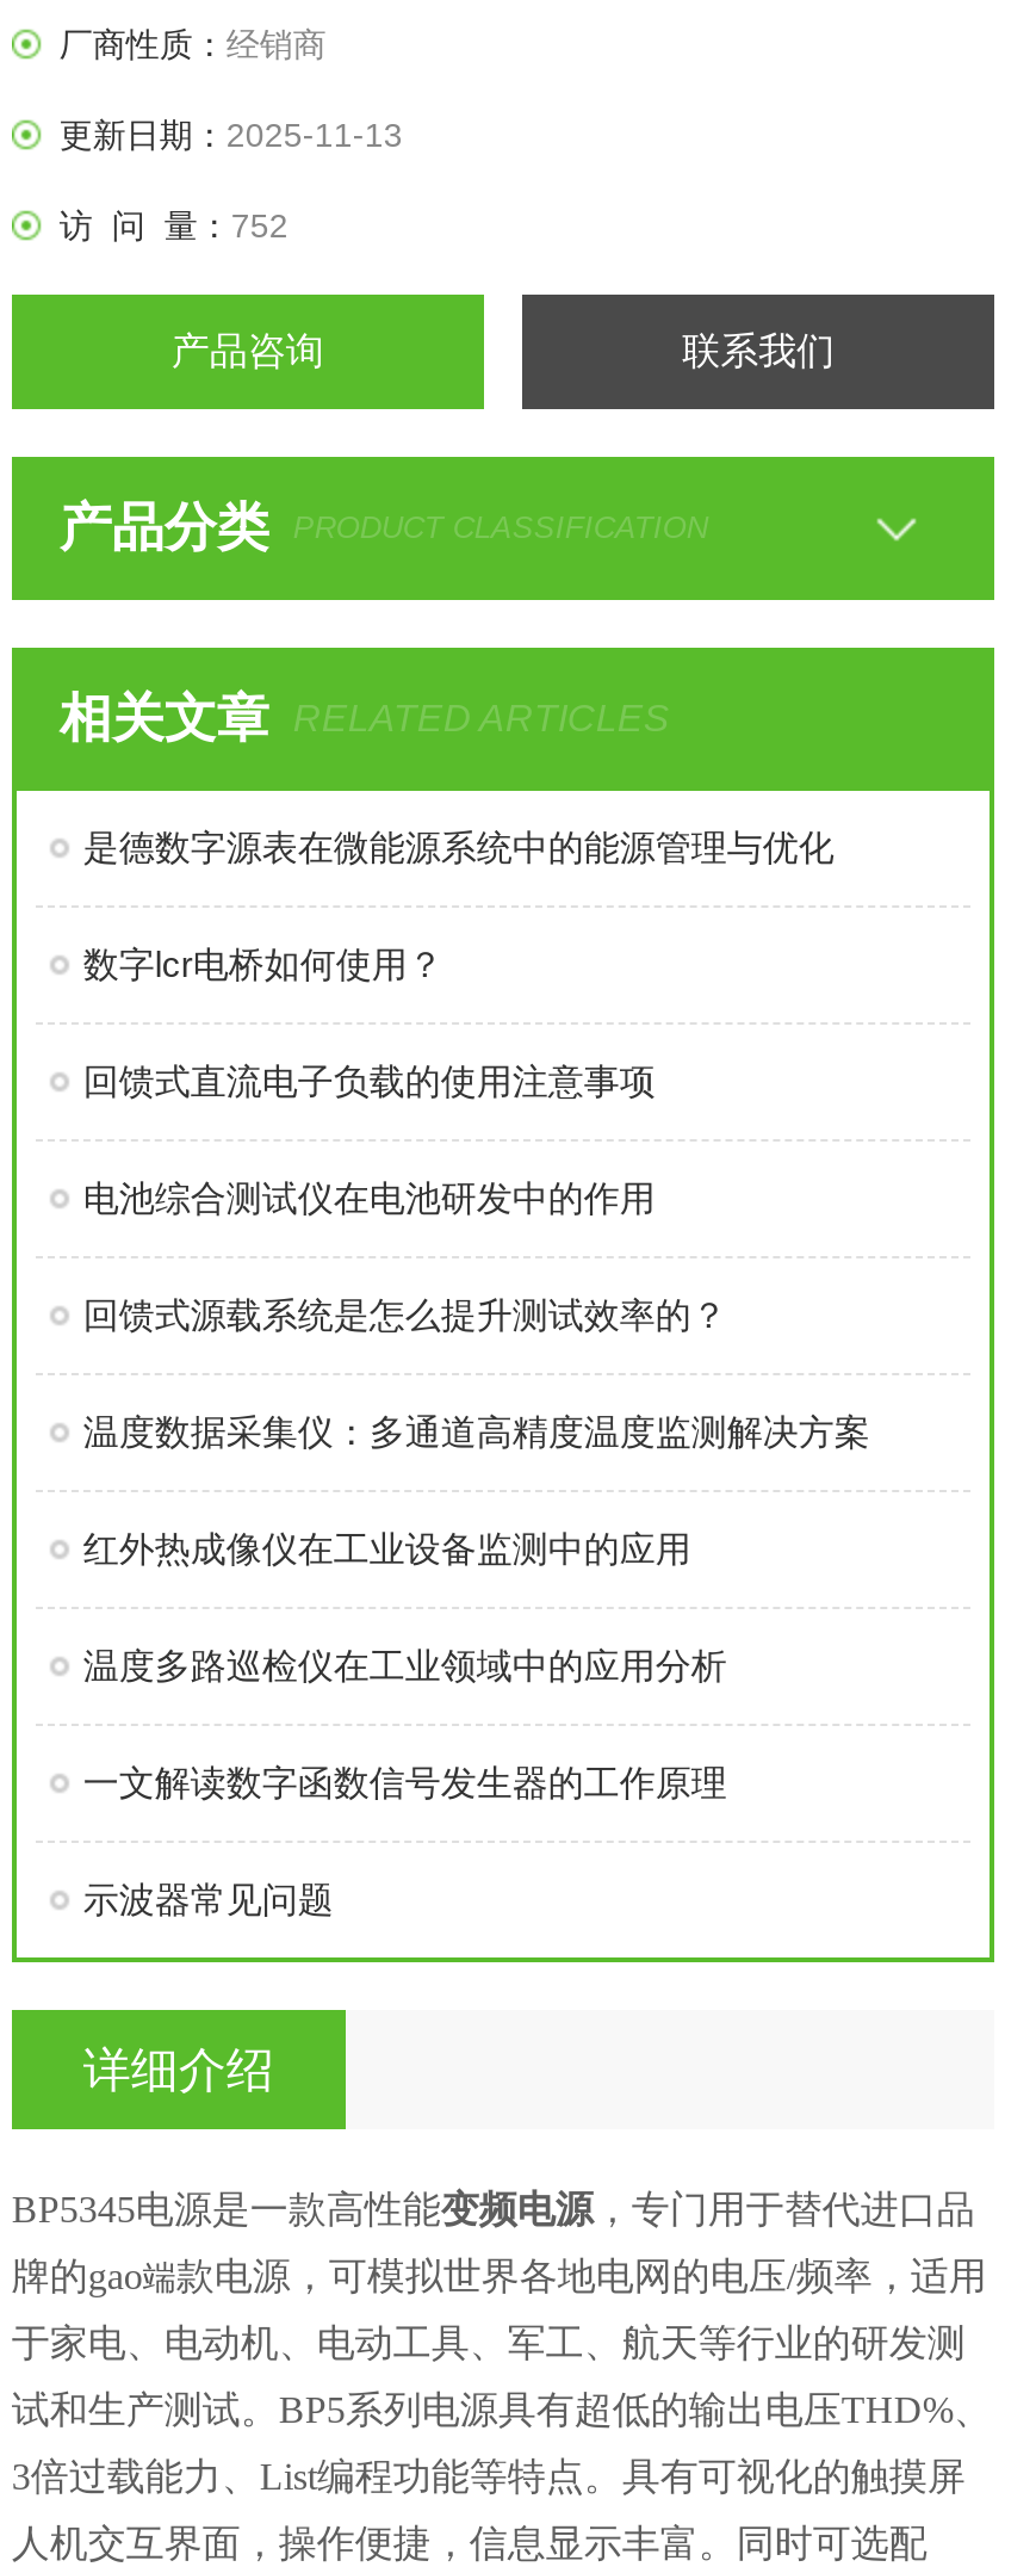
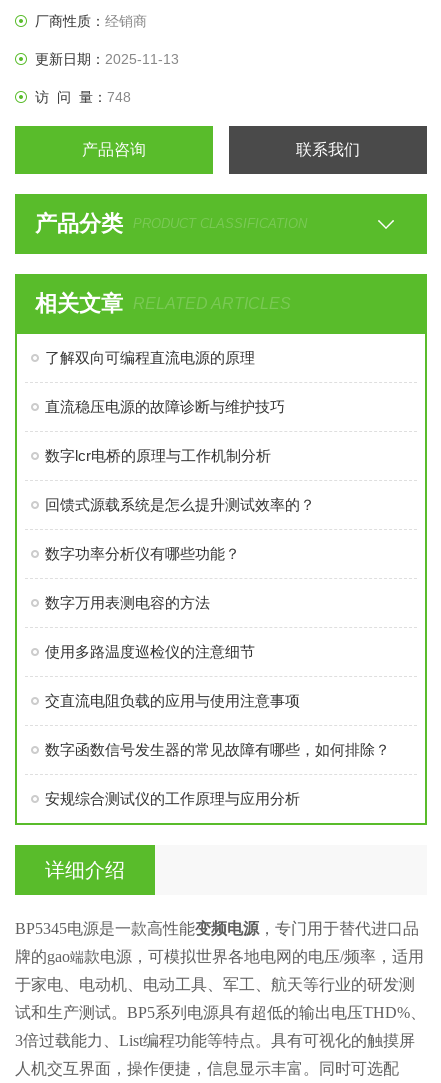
- 访 问 量：752
+ 访 问 量：748

- 是德数字源表在微能源系统中的能源管理与优化
- 数字lcr电桥如何使用？
- 回馈式直流电子负载的使用注意事项
- 电池综合测试仪在电池研发中的作用
+ 了解双向可编程直流电源的原理
+ 直流稳压电源的故障诊断与维护技巧
+ 数字lcr电桥的原理与工作机制分析

moved up: 回馈式源载系统是怎么提升测试效率的？

- 温度数据采集仪：多通道高精度温度监测解决方案
- 红外热成像仪在工业设备监测中的应用
- 温度多路巡检仪在工业领域中的应用分析
- 一文解读数字函数信号发生器的工作原理
- 示波器常见问题
+ 数字功率分析仪有哪些功能？
+ 数字万用表测电容的方法
+ 使用多路温度巡检仪的注意细节
+ 交直流电阻负载的应用与使用注意事项
+ 数字函数信号发生器的常见故障有哪些，如何排除？
+ 安规综合测试仪的工作原理与应用分析
